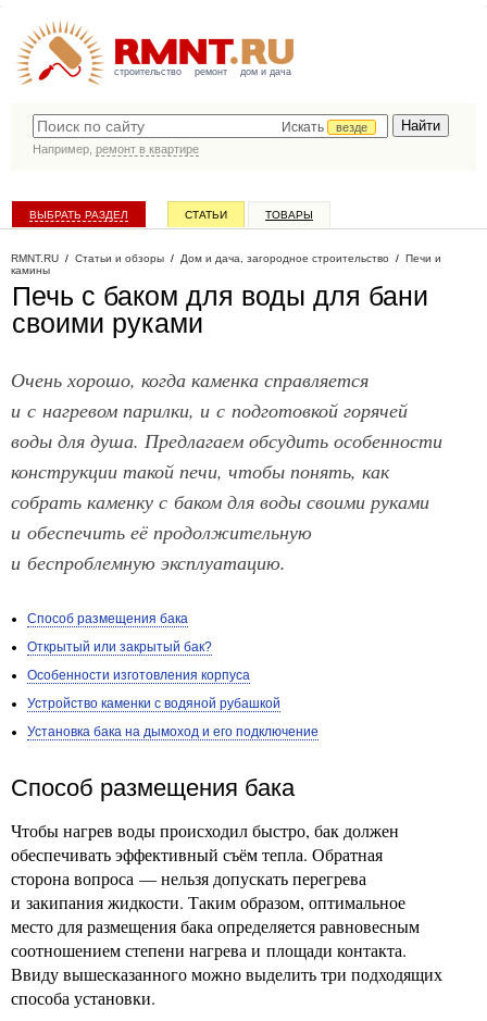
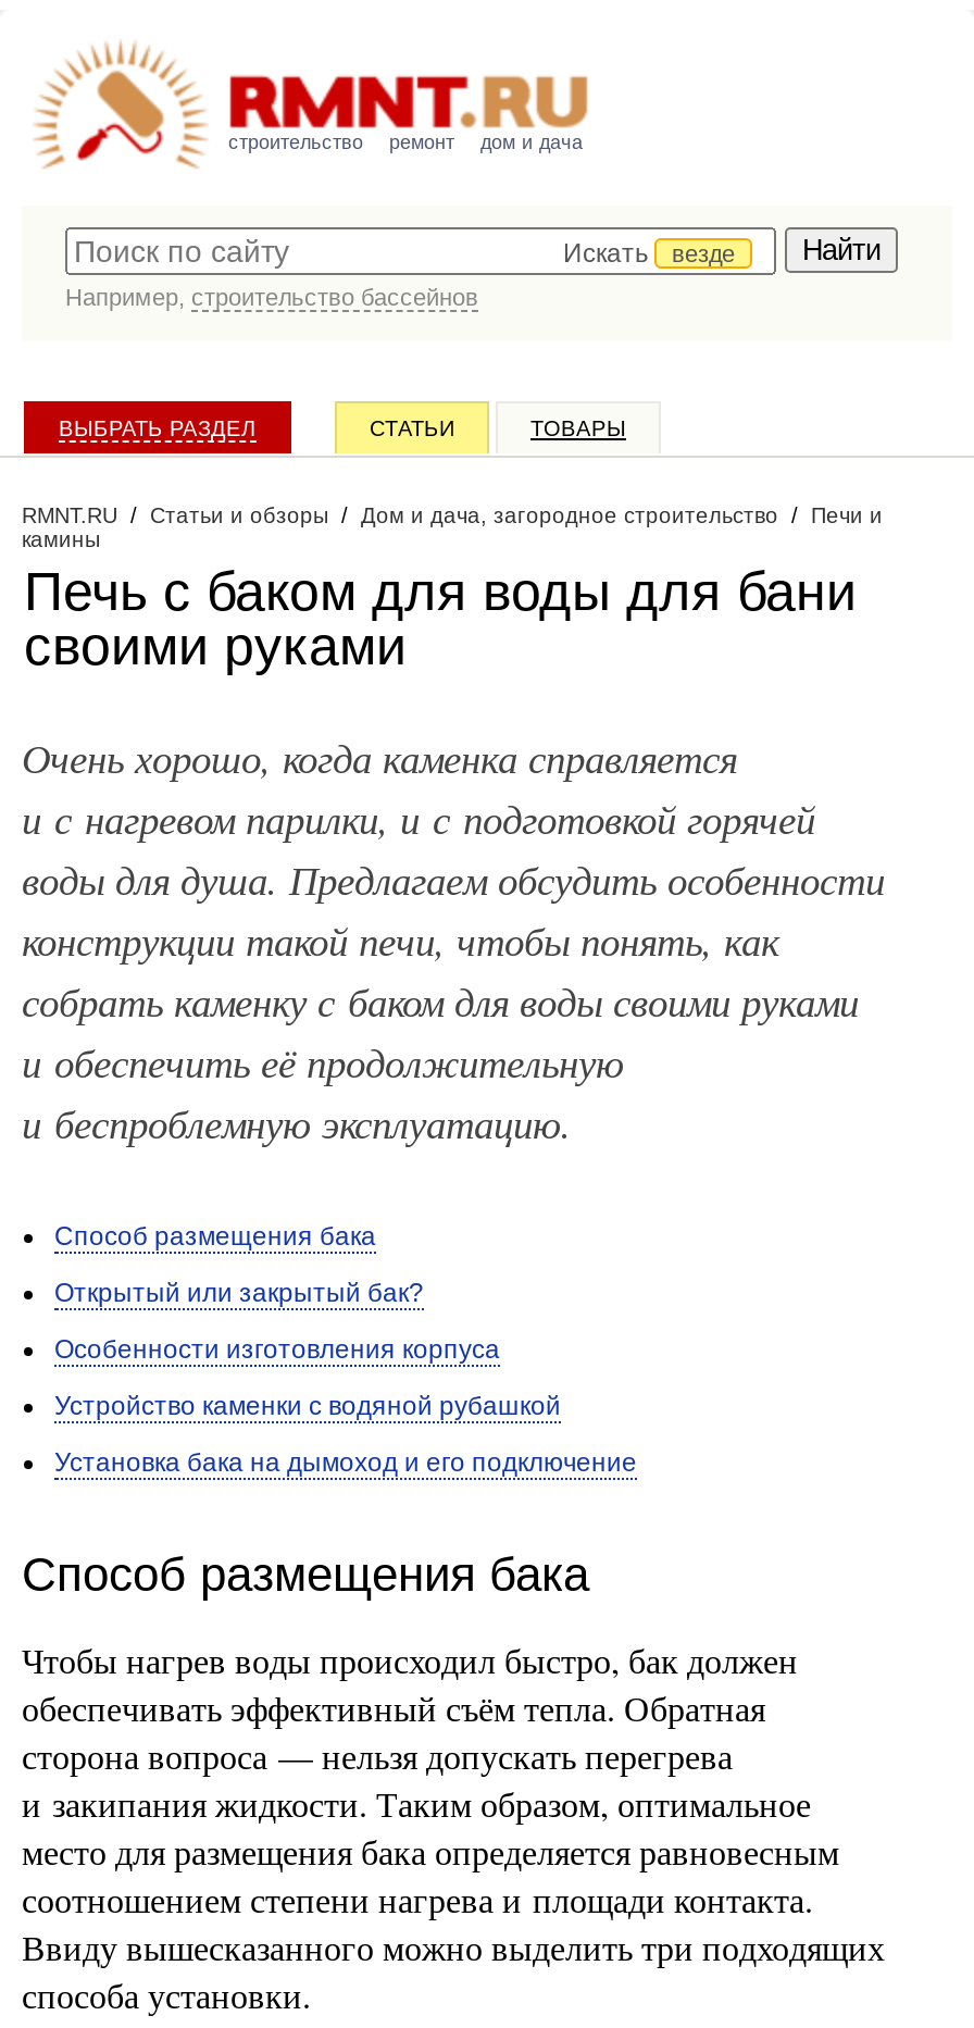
- Например, ремонт в квартире
+ Например, строительство бассейнов
